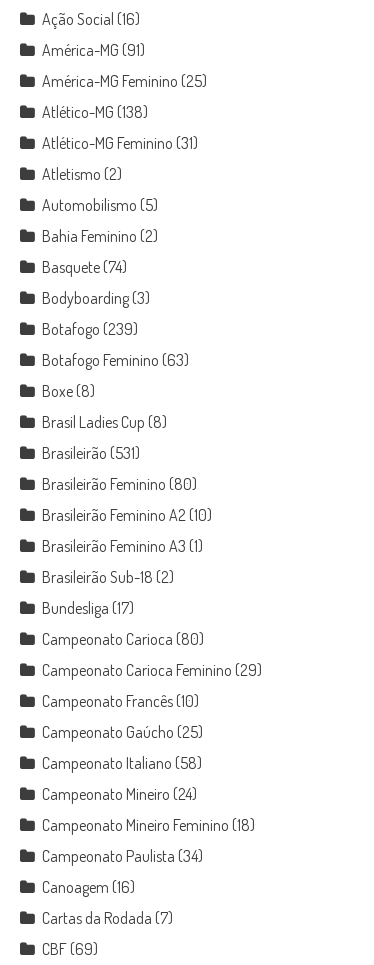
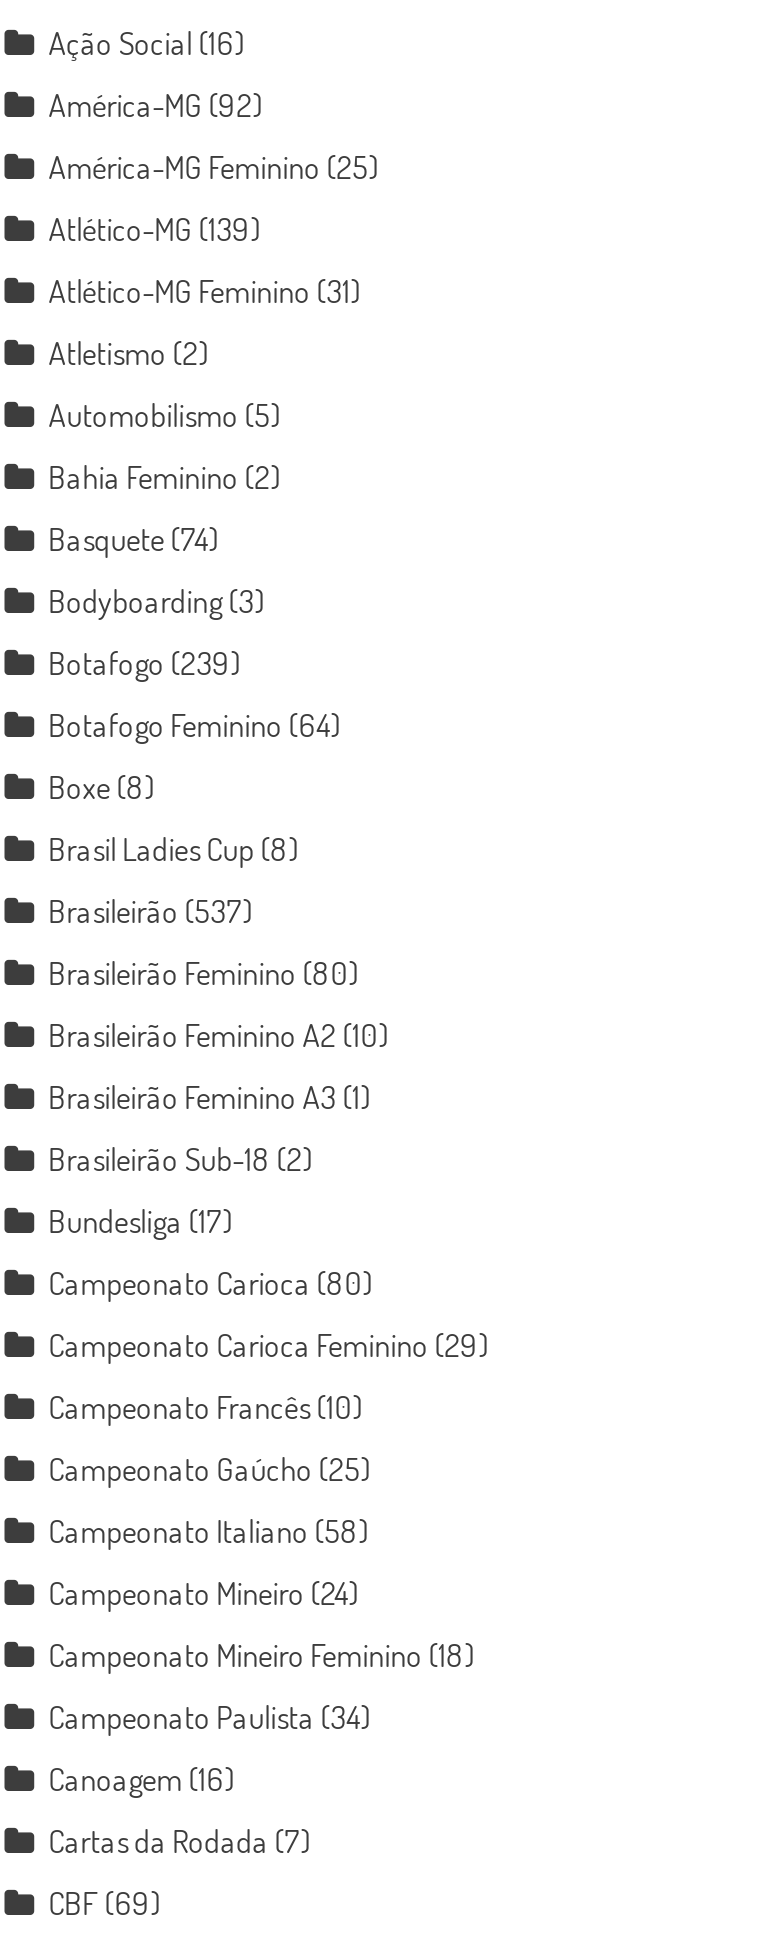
- América-MG (91)
+ América-MG (92)

- Atlético-MG (138)
+ Atlético-MG (139)

- Botafogo Feminino (63)
+ Botafogo Feminino (64)

- Brasileirão (531)
+ Brasileirão (537)
